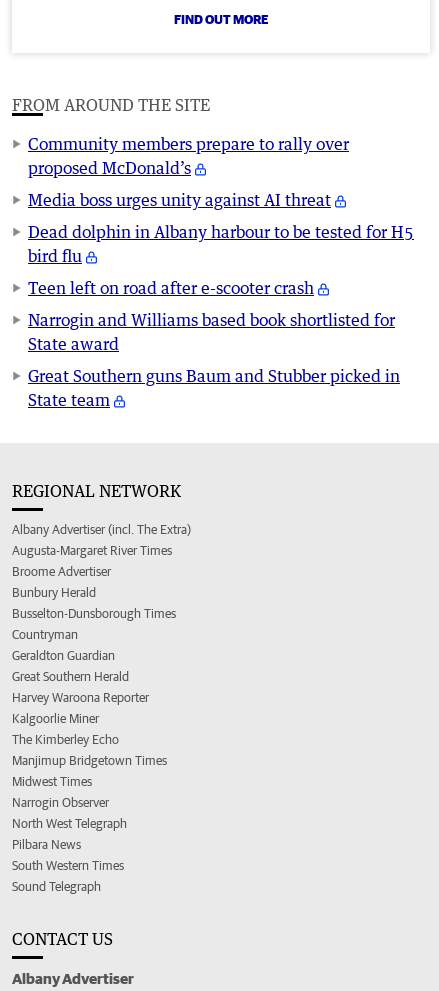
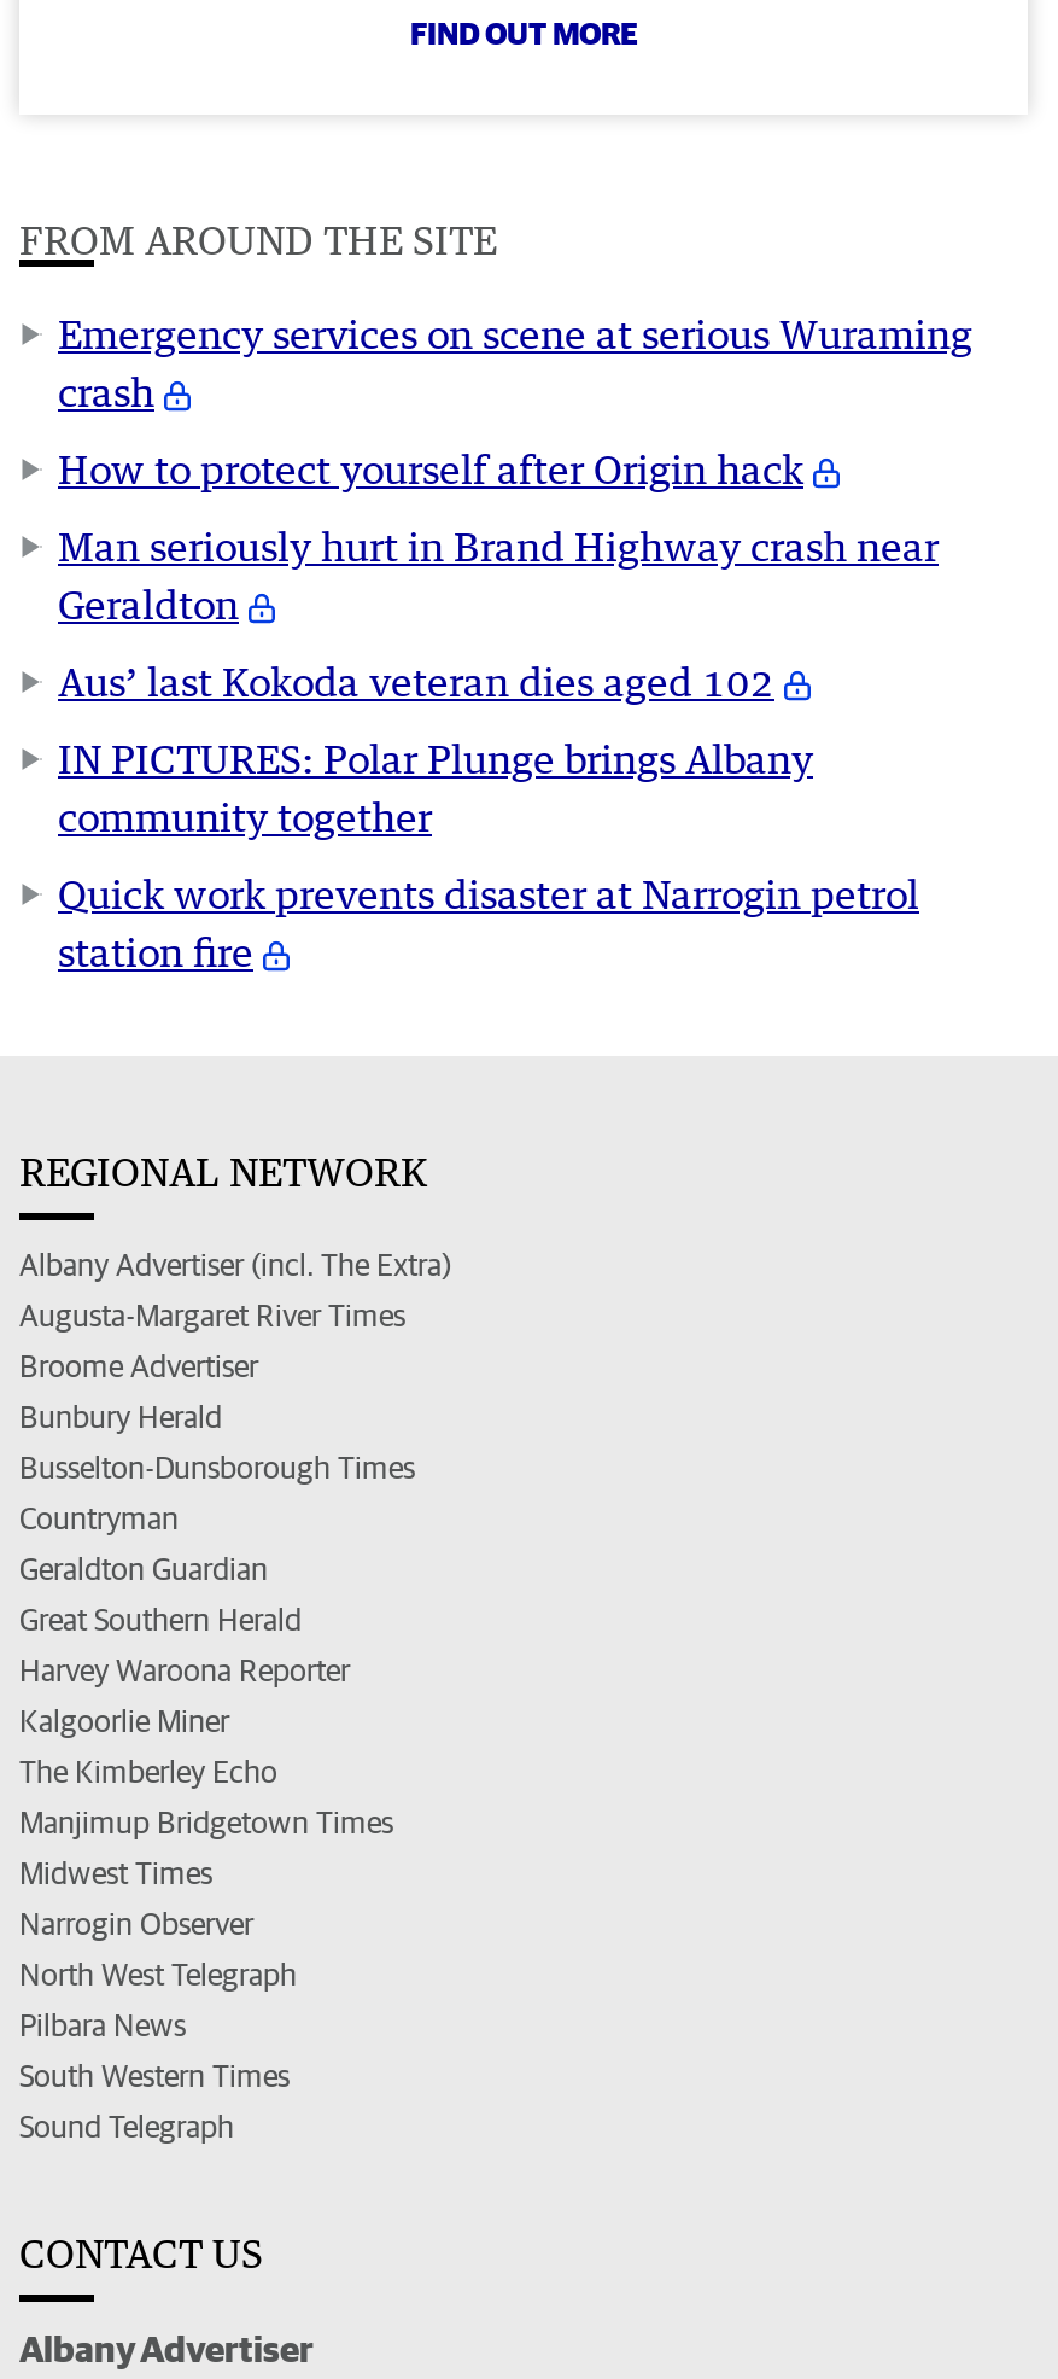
- Community members prepare to rally over
- proposed McDonald’s
+ Emergency services on scene at serious Wuraming
+ crash

- Media boss urges unity against AI threat
+ How to protect yourself after Origin hack

- Dead dolphin in Albany harbour to be tested for H5
- bird flu
+ Man seriously hurt in Brand Highway crash near
+ Geraldton

- Teen left on road after e-scooter crash
+ Aus’ last Kokoda veteran dies aged 102

- Narrogin and Williams based book shortlisted for
- State award
+ IN PICTURES: Polar Plunge brings Albany
+ community together

- Great Southern guns Baum and Stubber picked in
- State team
+ Quick work prevents disaster at Narrogin petrol
+ station fire
